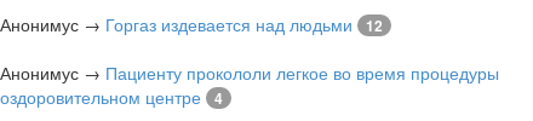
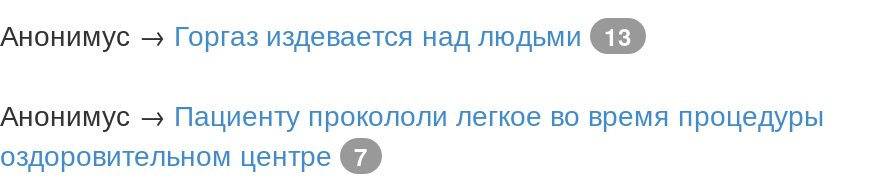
- 12
+ 13

- оздоровительном центре 4
+ оздоровительном центре 7
